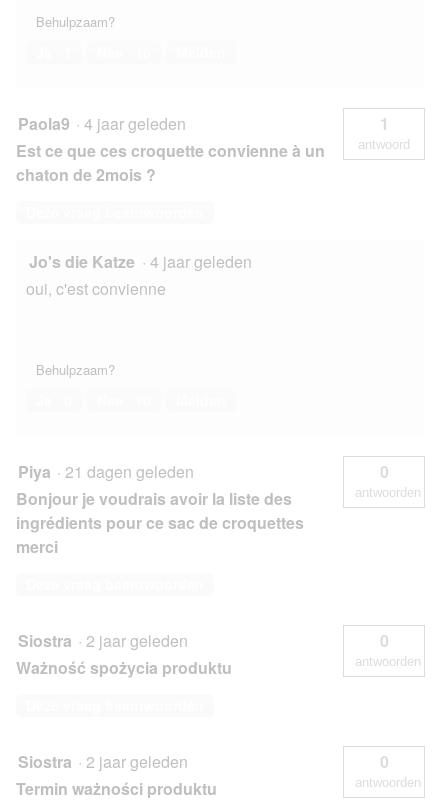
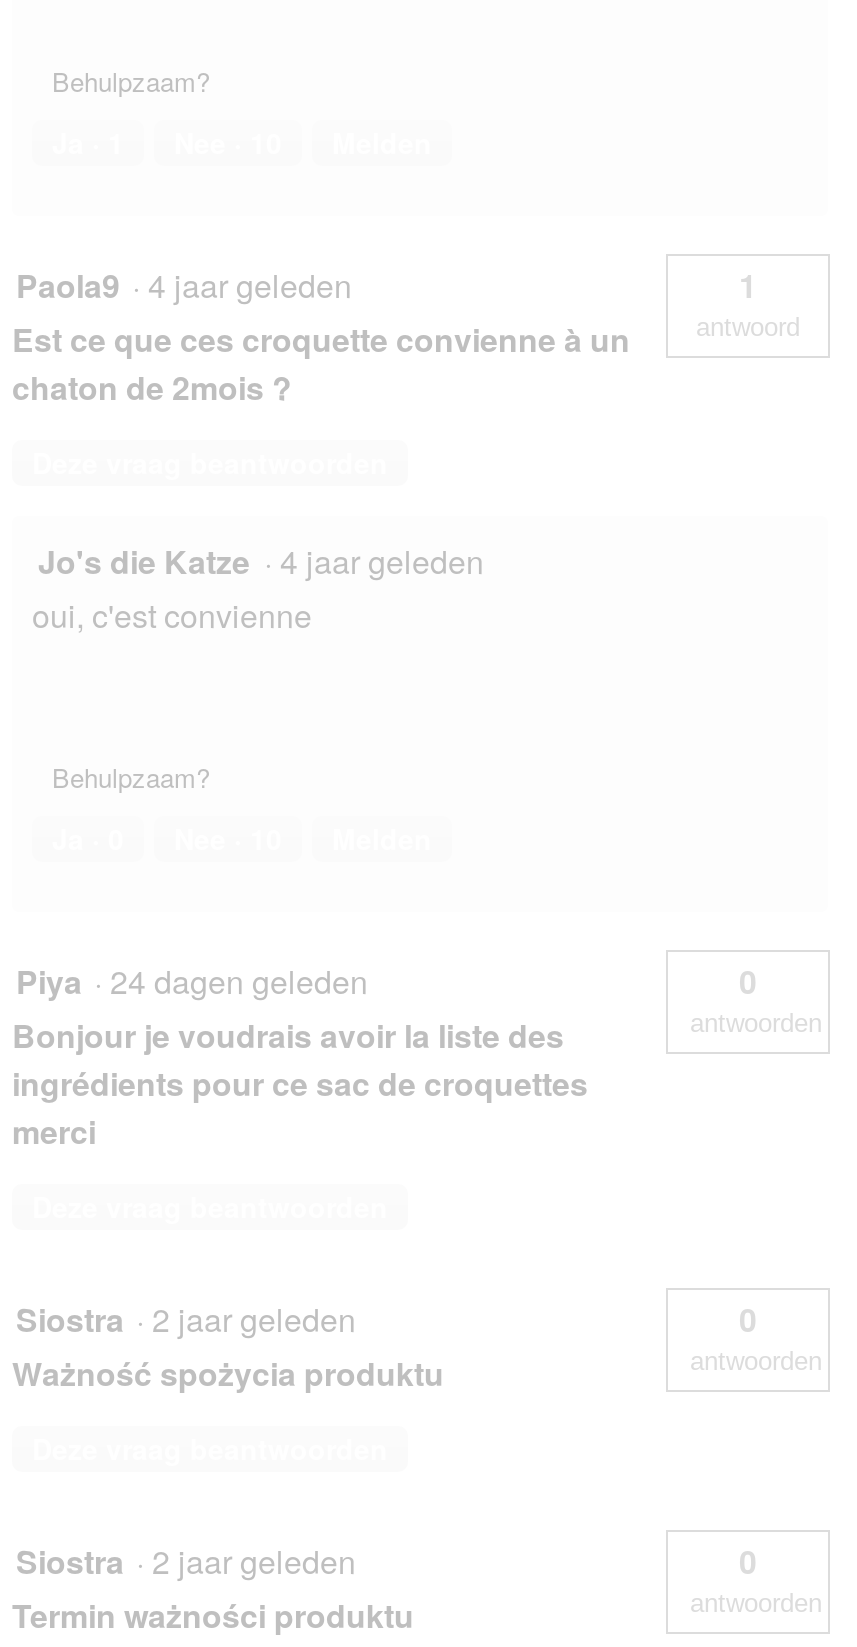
- Piya · 21 dagen geleden
+ Piya · 24 dagen geleden
